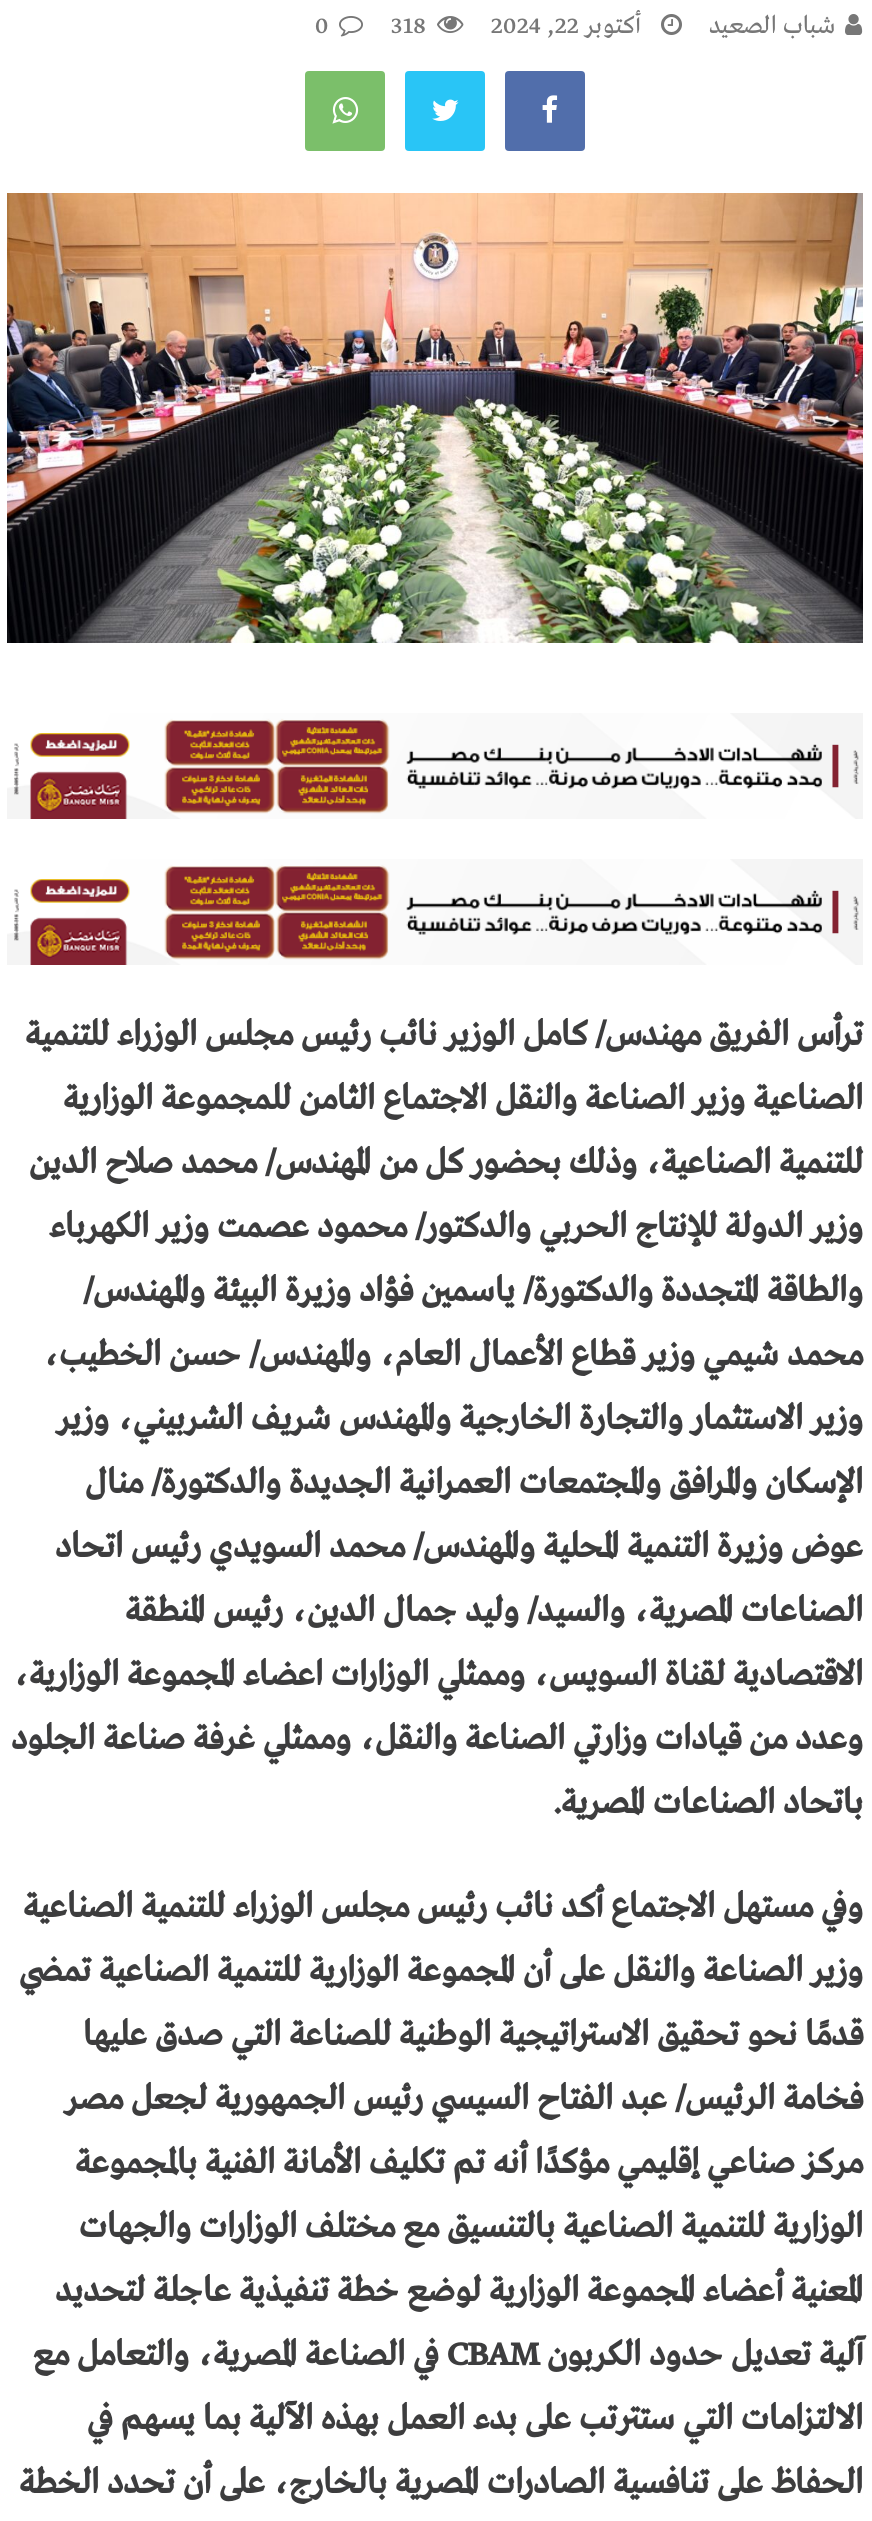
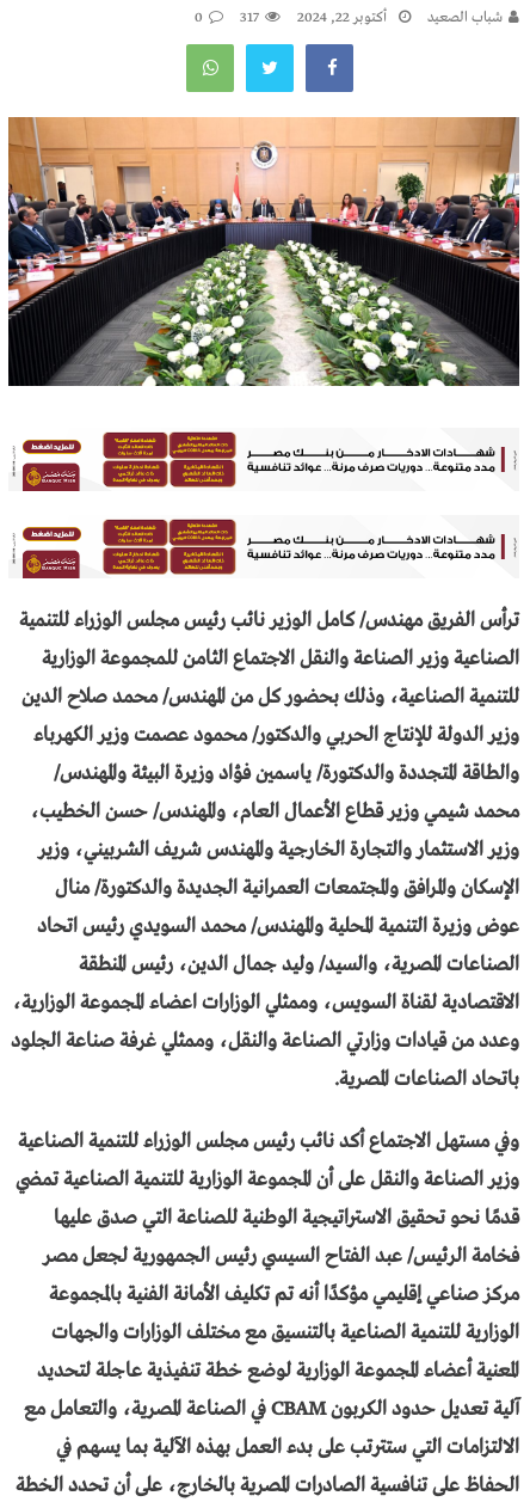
- 0 318
+ 0 317
